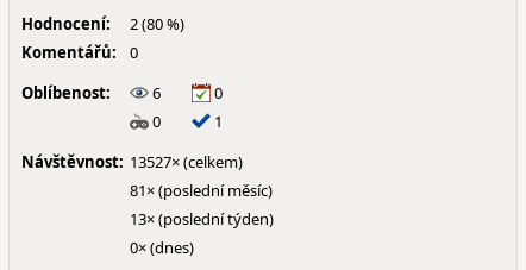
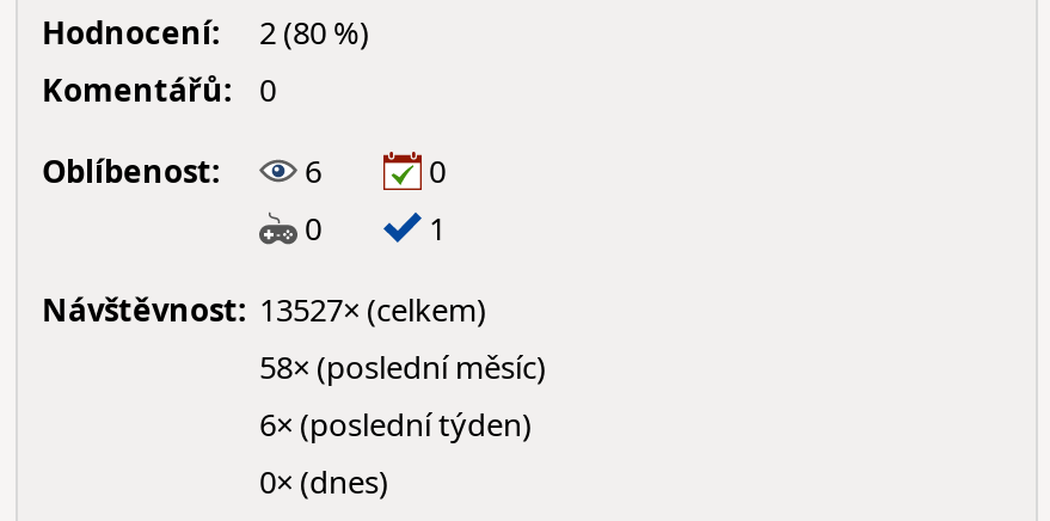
- 81× (poslední měsíc)
+ 58× (poslední měsíc)

- 13× (poslední týden)
+ 6× (poslední týden)
